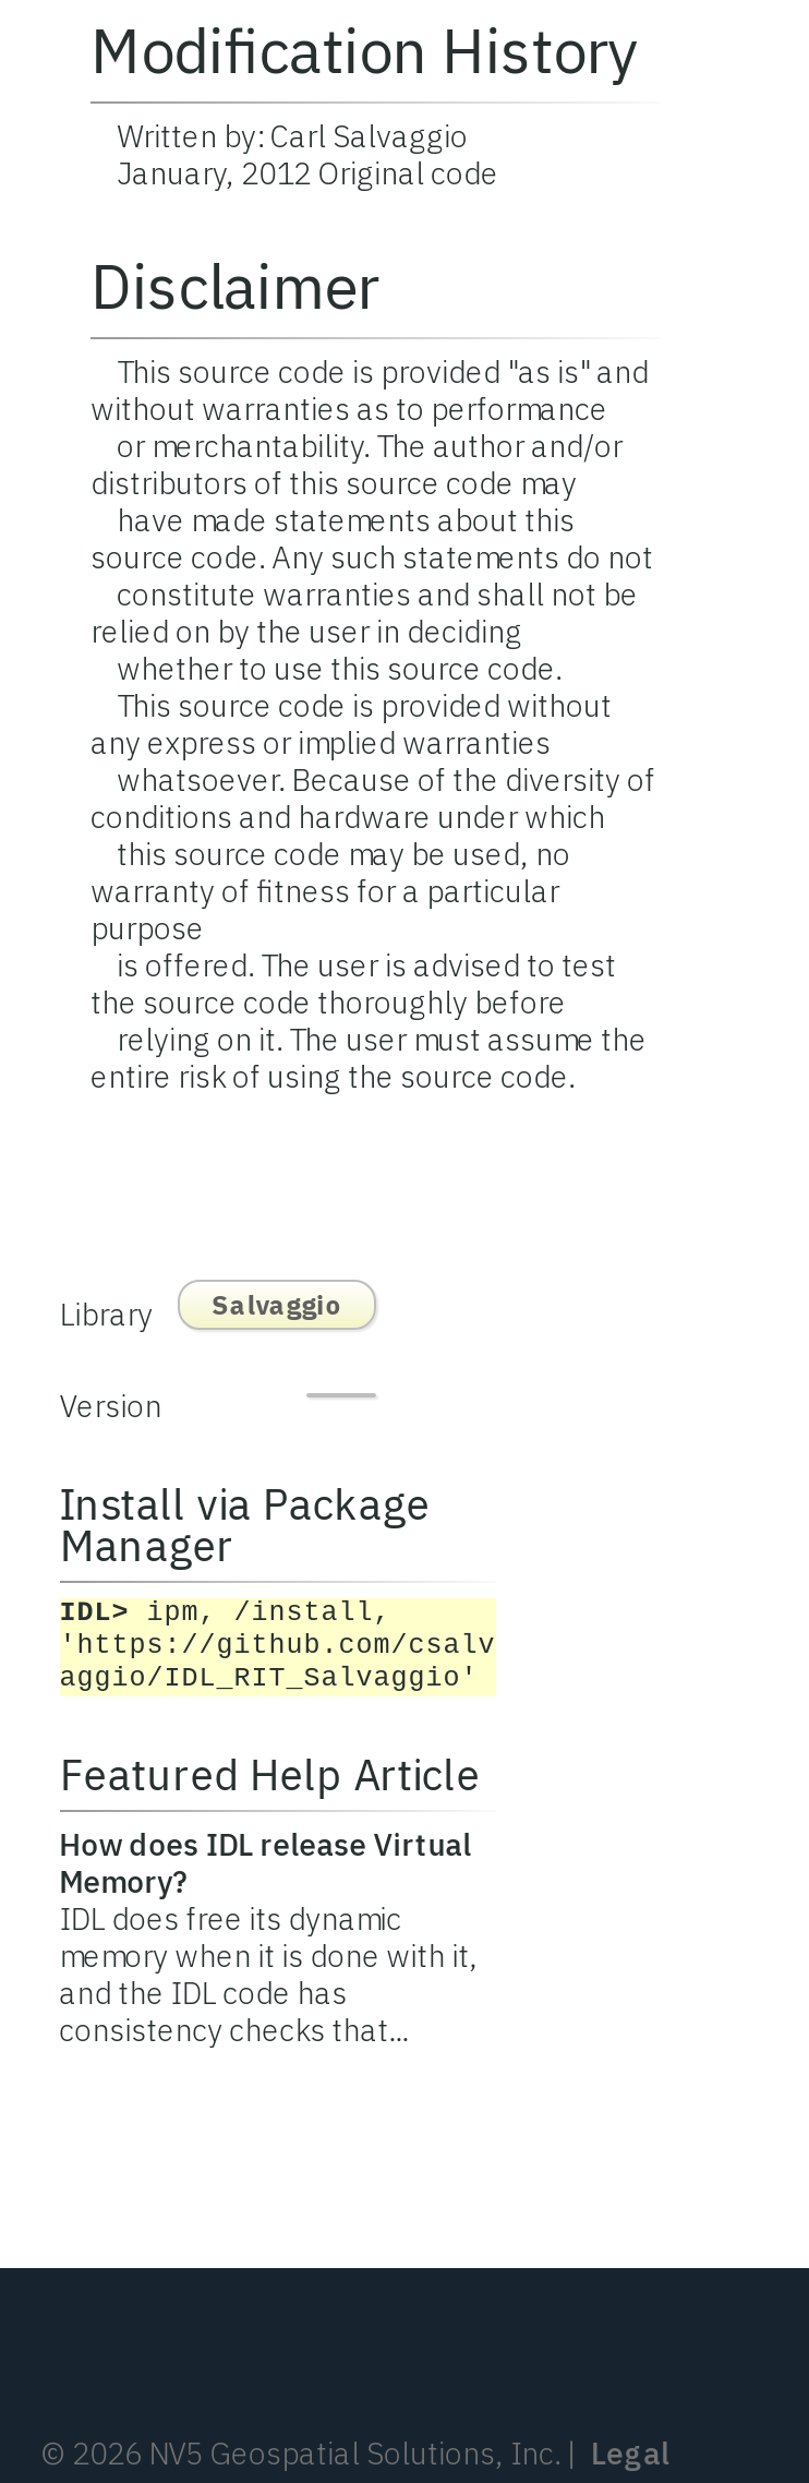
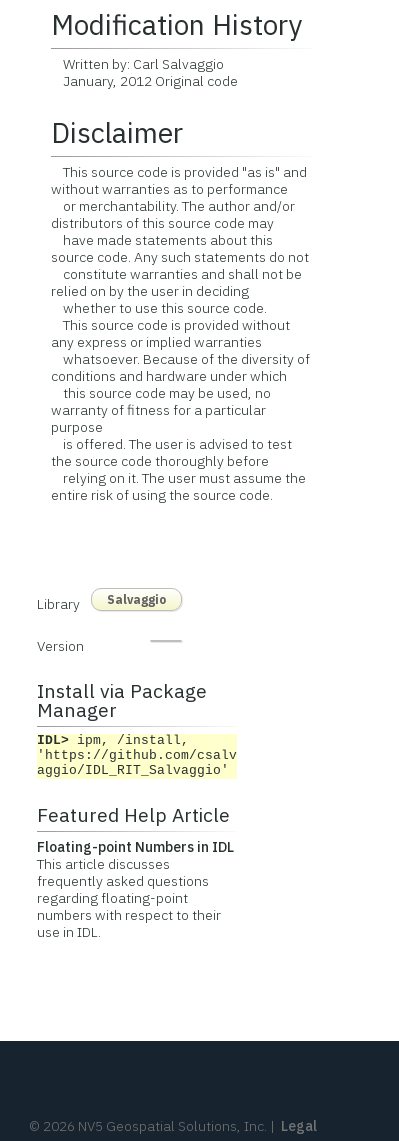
- How does IDL release Virtual
- Memory?
- IDL does free its dynamic
- memory when it is done with it,
- and the IDL code has
- consistency checks that...
+ Floating-point Numbers in IDL
+ This article discusses
+ frequently asked questions
+ regarding floating-point
+ numbers with respect to their
+ use in IDL.
